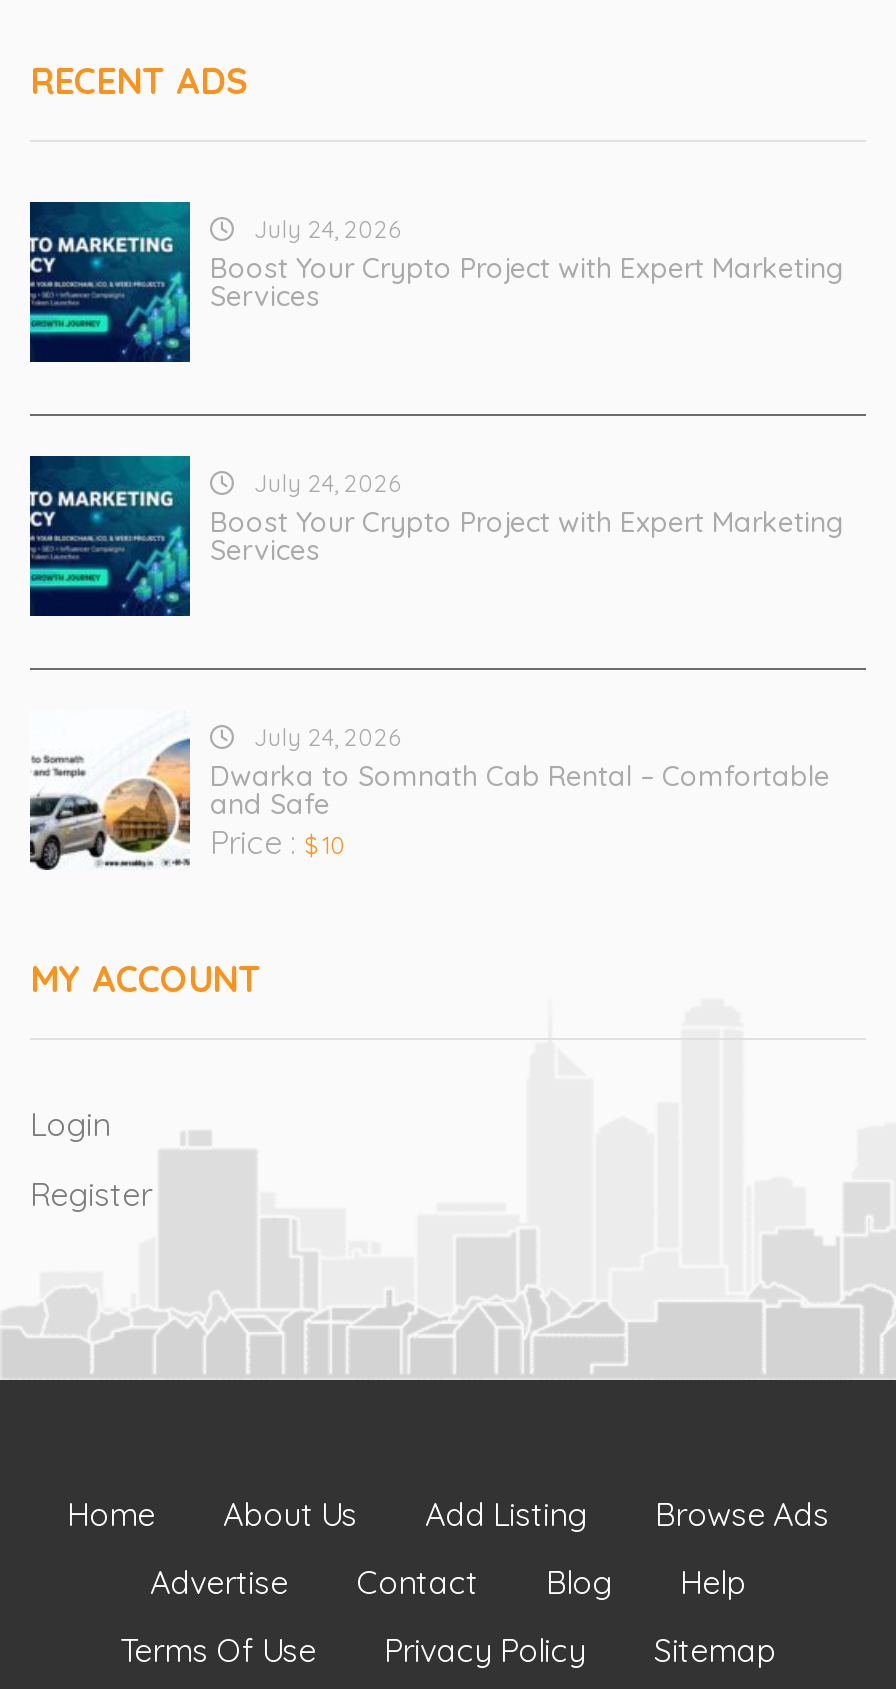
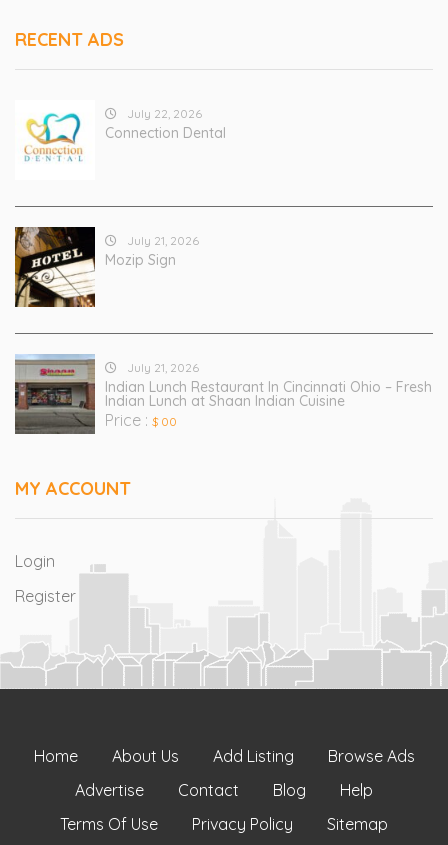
- [image]
- July 24, 2026
- Boost Your Crypto Project with Expert Marketing
- Services
+ [image]
+ July 22, 2026
+ Connection Dental

- [image]
- July 24, 2026
- Boost Your Crypto Project with Expert Marketing
- Services
+ [image]
+ July 21, 2026
+ Mozip Sign

- [image]
- July 24, 2026
- Dwarka to Somnath Cab Rental – Comfortable
- and Safe
- Price : $ 10
+ [image]
+ July 21, 2026
+ Indian Lunch Restaurant In Cincinnati Ohio – Fresh
+ Indian Lunch at Shaan Indian Cuisine
+ Price : $ 00
